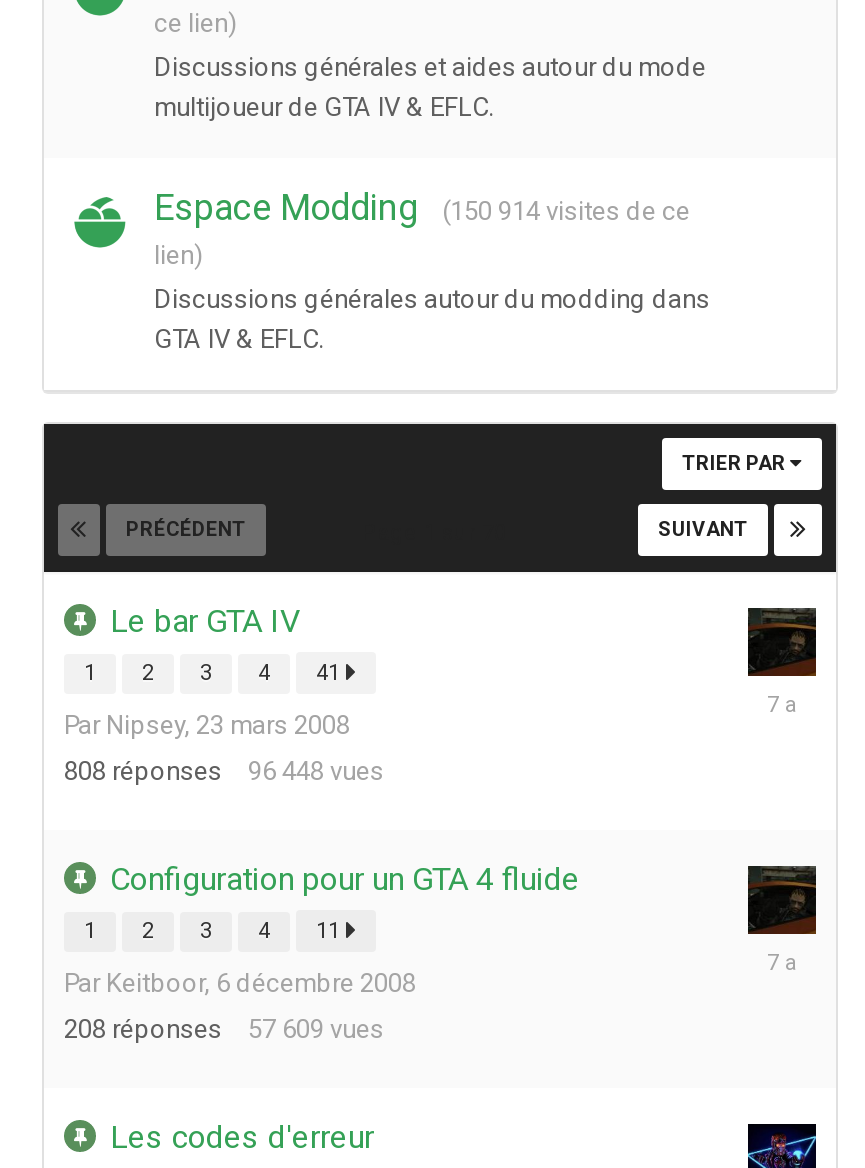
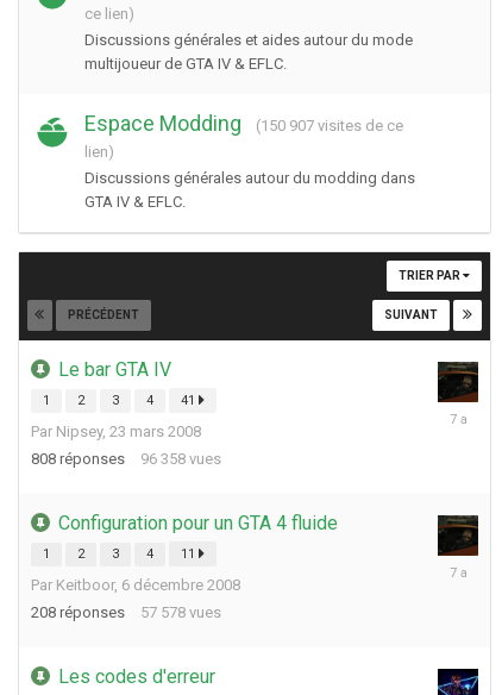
- Espace Modding (150 914 visites de ce
+ Espace Modding (150 907 visites de ce

- 808 réponses 96 448 vues
+ 808 réponses 96 358 vues

- 208 réponses 57 609 vues
+ 208 réponses 57 578 vues
